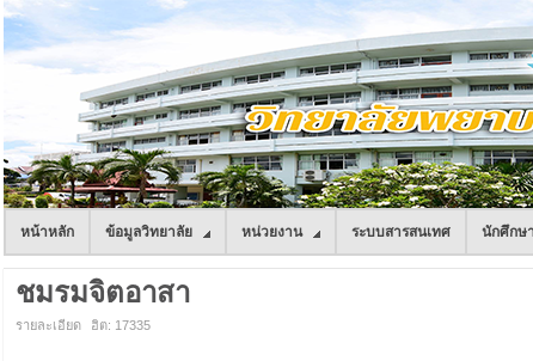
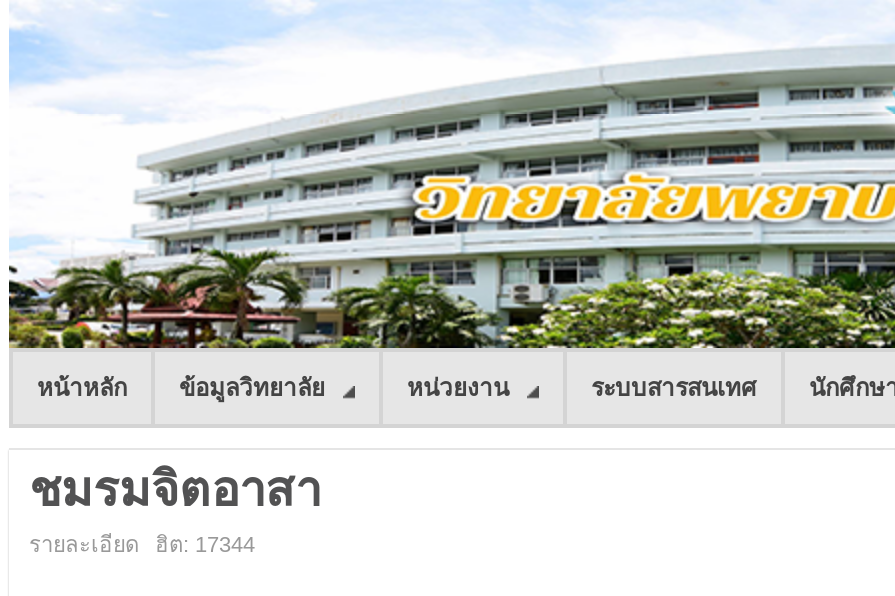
- รายละเอียด ฮิต: 17335
+ รายละเอียด ฮิต: 17344
